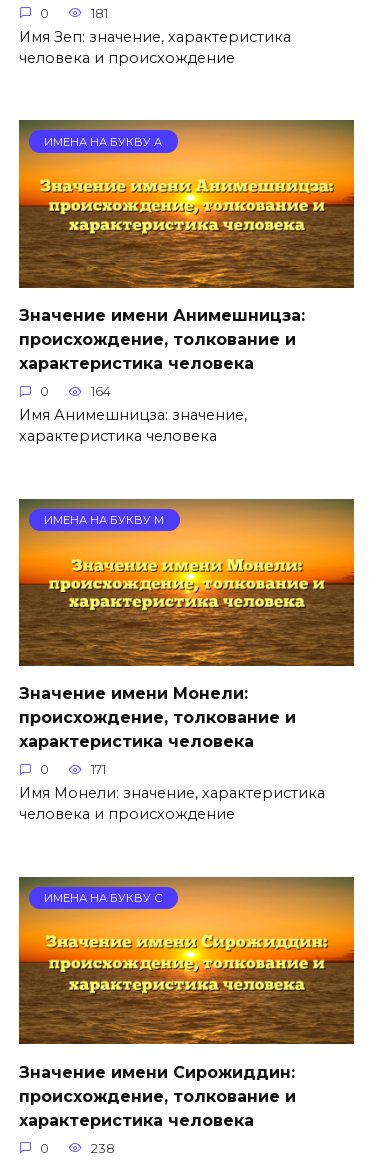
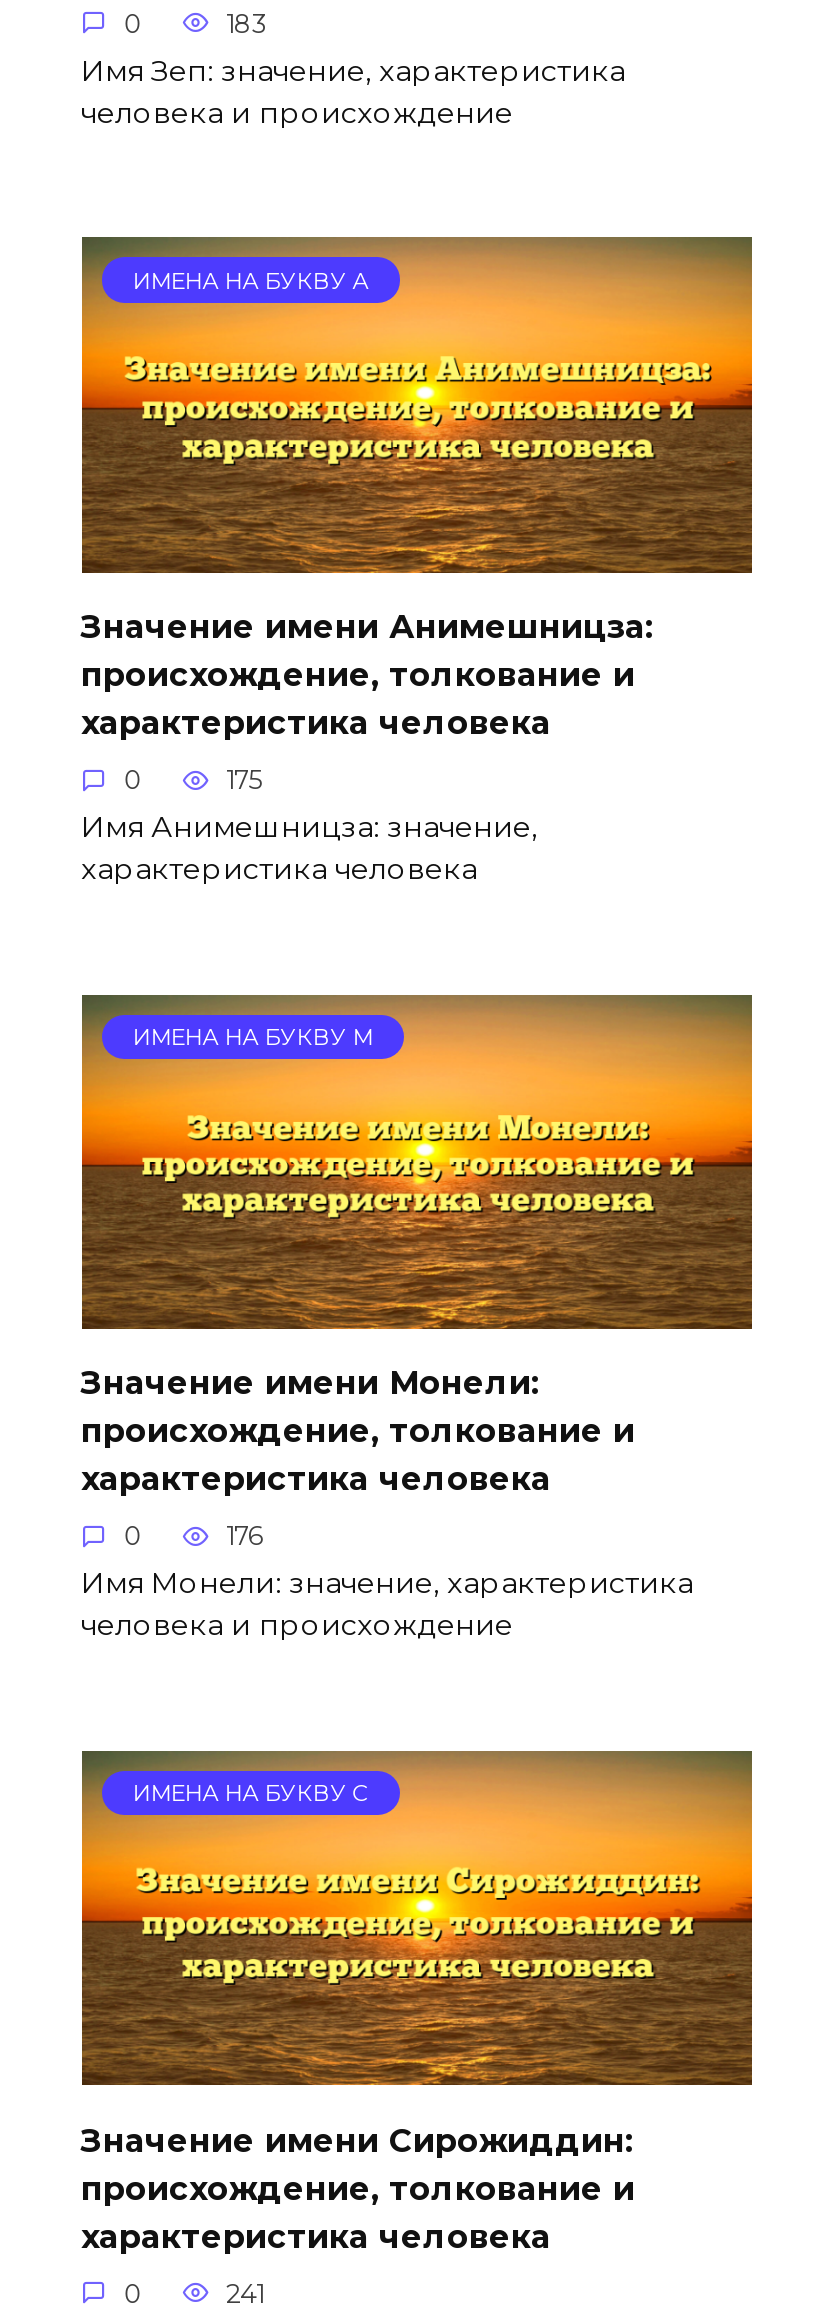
- 181
+ 183

- 164
+ 175

- 171
+ 176

- 238
+ 241
